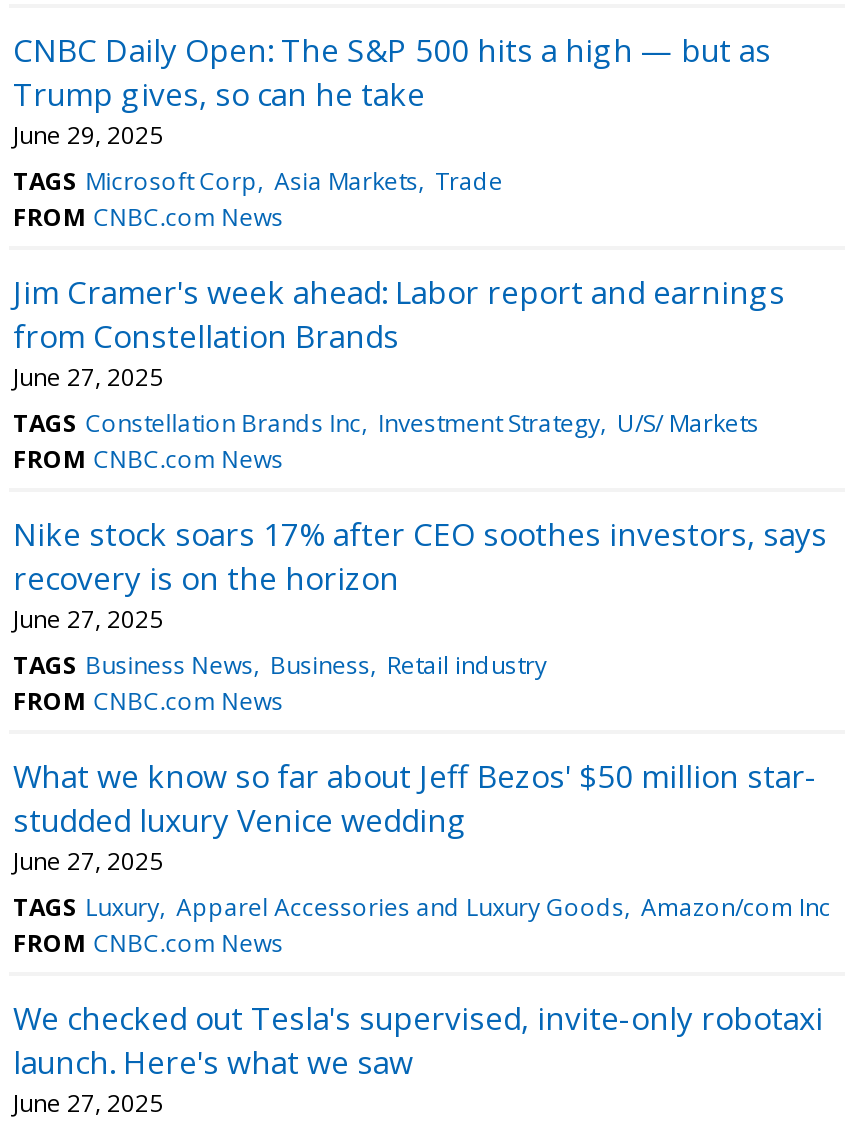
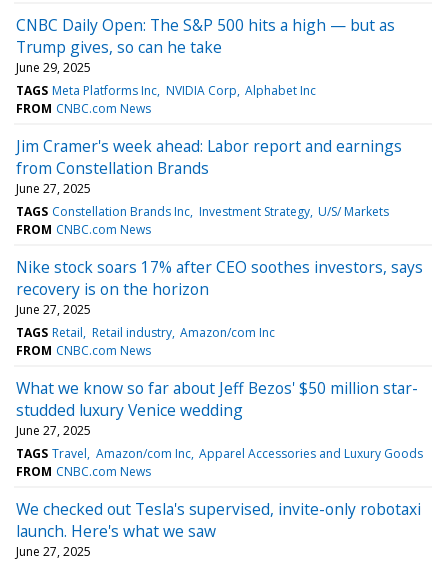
- TAGS Microsoft Corp Asia Markets Trade
+ TAGS Meta Platforms Inc NVIDIA Corp Alphabet Inc

- TAGS Business News Business Retail industry
+ TAGS Retail Retail industry Amazon/com Inc

- TAGS Luxury Apparel Accessories and Luxury Goods Amazon/com Inc
+ TAGS Travel Amazon/com Inc Apparel Accessories and Luxury Goods
